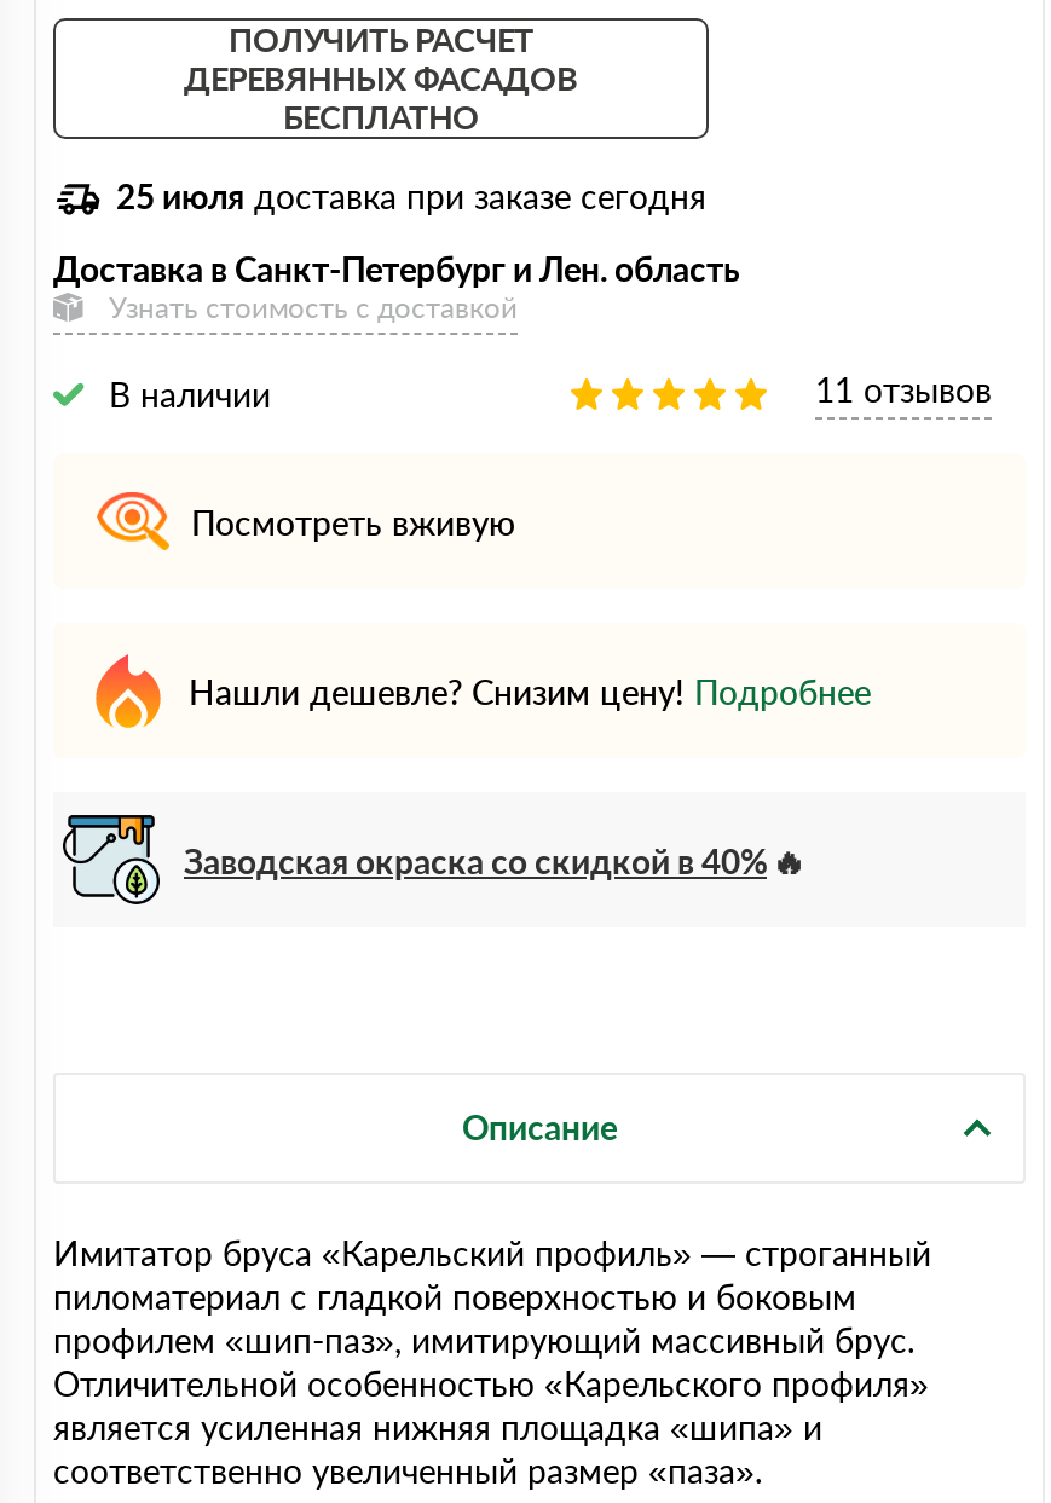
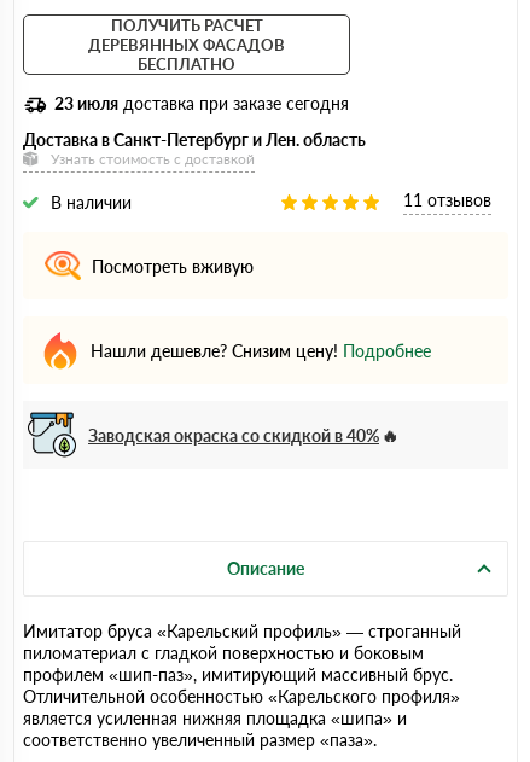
- 25 июля доставка при заказе сегодня
+ 23 июля доставка при заказе сегодня
